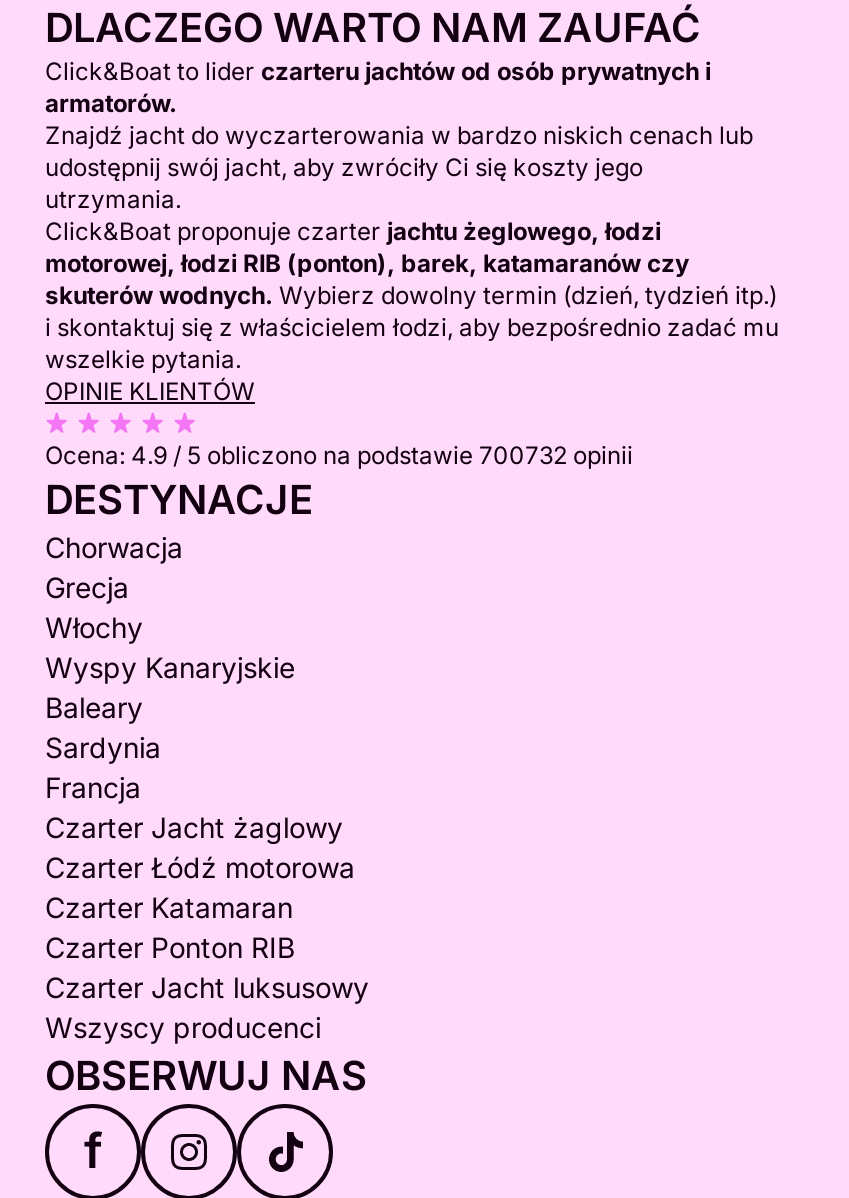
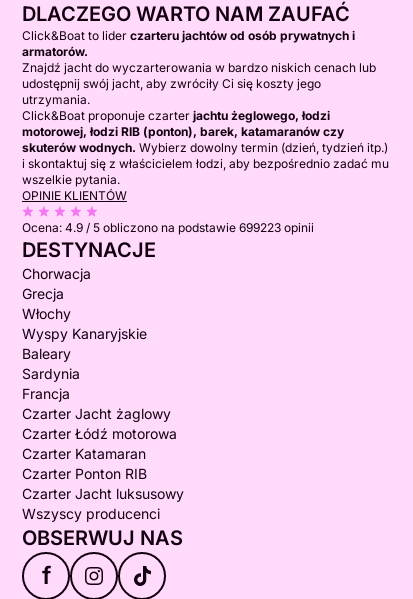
- Ocena: 4.9 / 5 obliczono na podstawie 700732 opinii
+ Ocena: 4.9 / 5 obliczono na podstawie 699223 opinii
